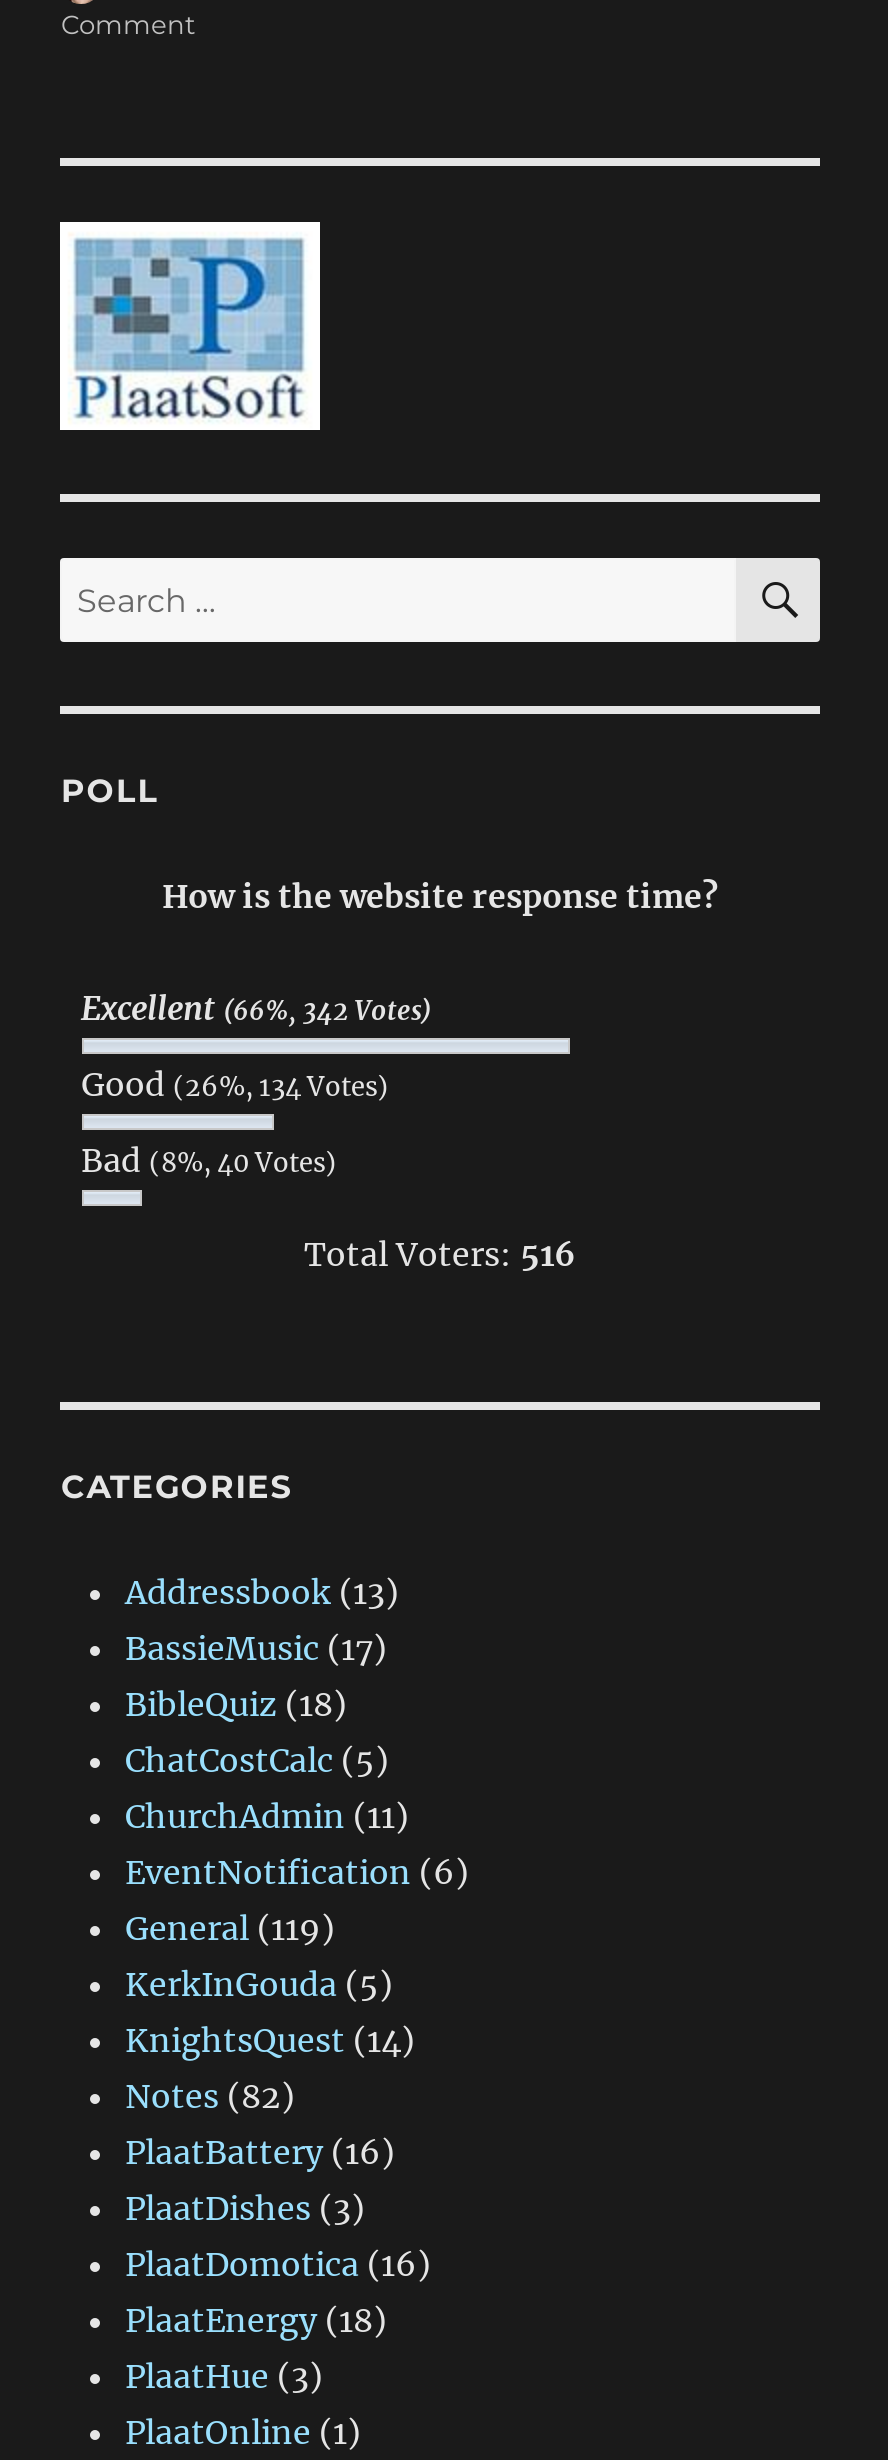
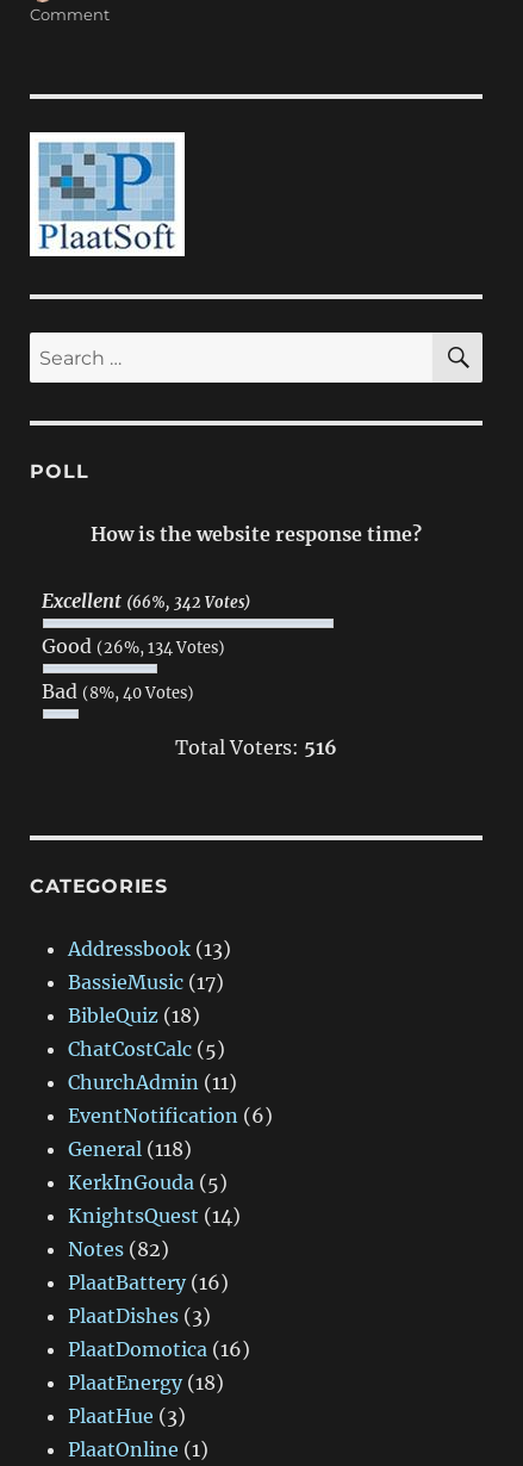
- General (119)
+ General (118)
